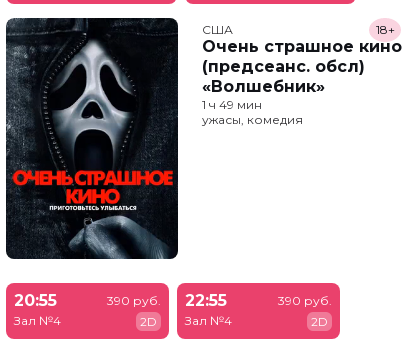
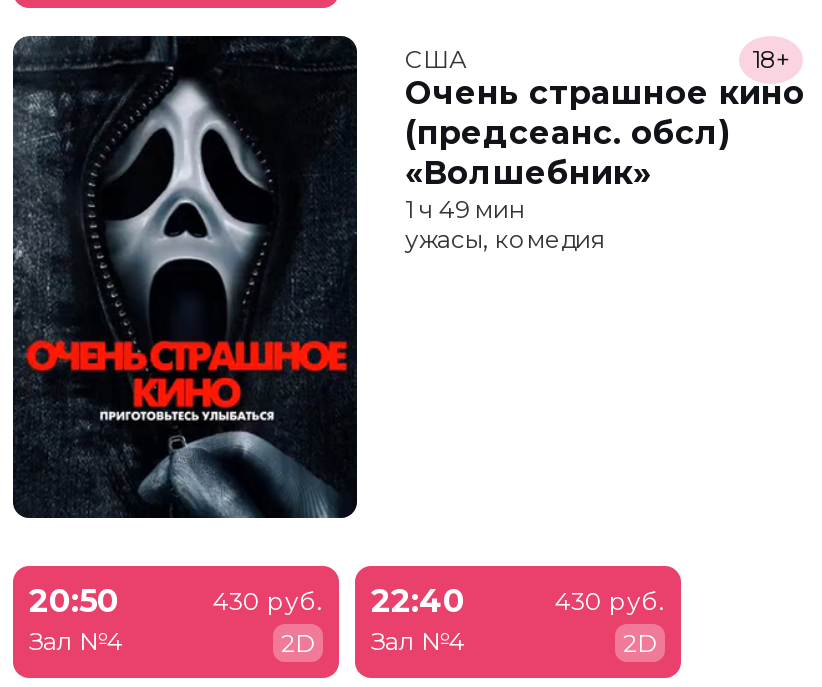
- 20:55
+ 20:50

- 390 руб.
+ 430 руб.

- 22:55
+ 22:40

- 390 руб.
+ 430 руб.
